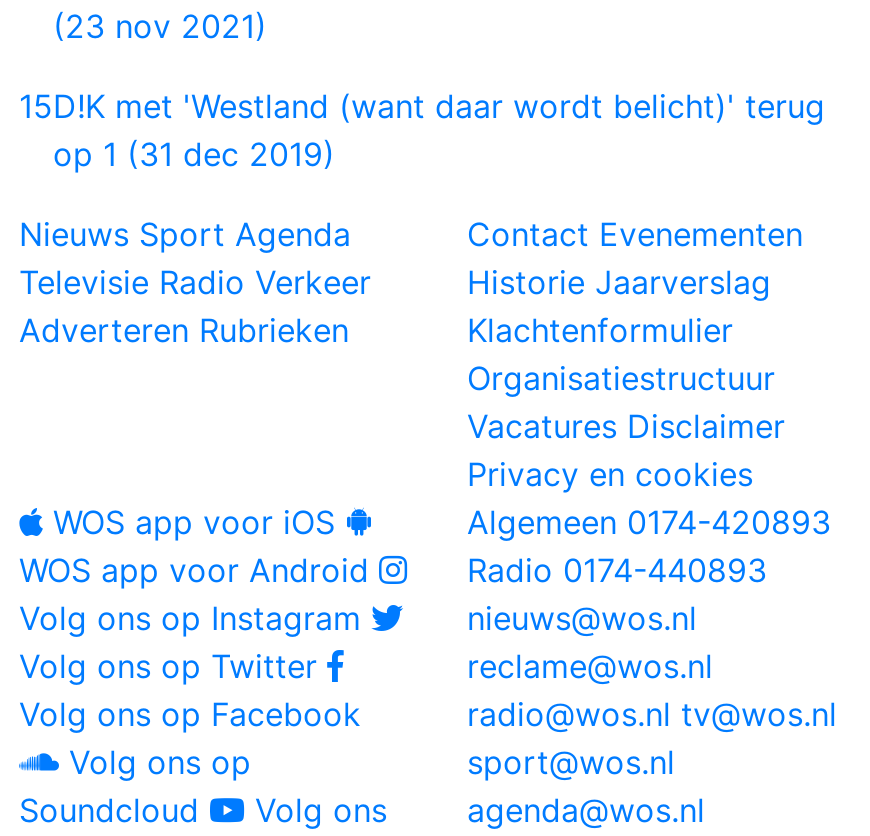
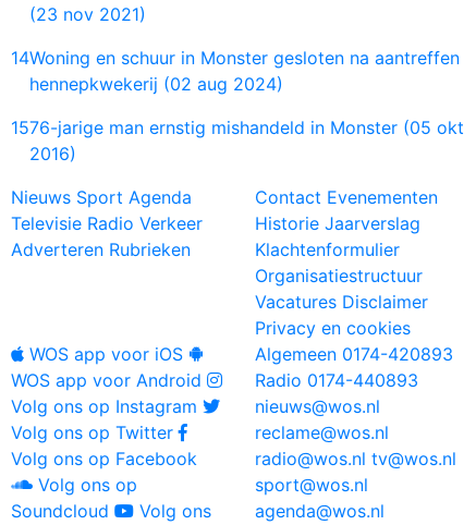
- 15D!K met 'Westland (want daar wordt belicht)' terug
- op 1 (31 dec 2019)
+ 14Woning en schuur in Monster gesloten na aantreffen
+ hennepkwekerij (02 aug 2024)
+ 1576-jarige man ernstig mishandeld in Monster (05 okt
+ 2016)
